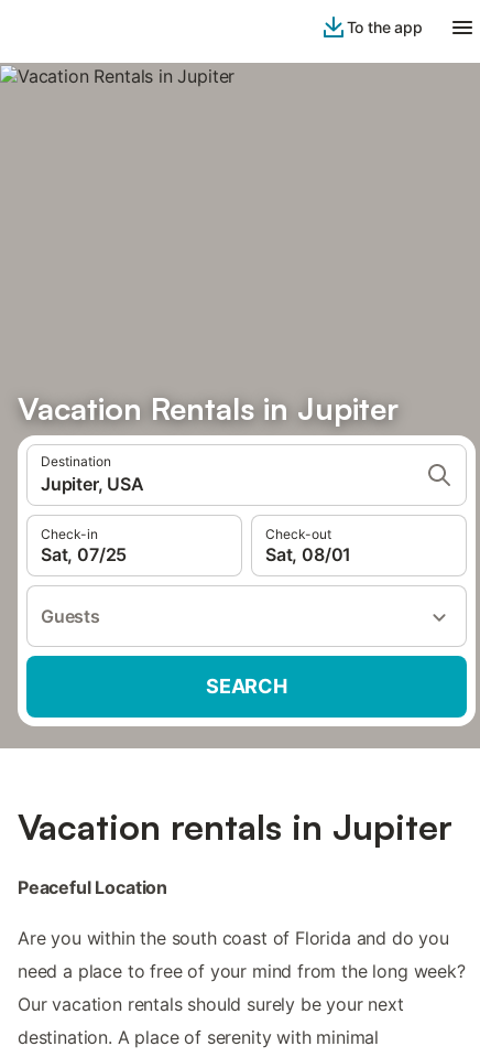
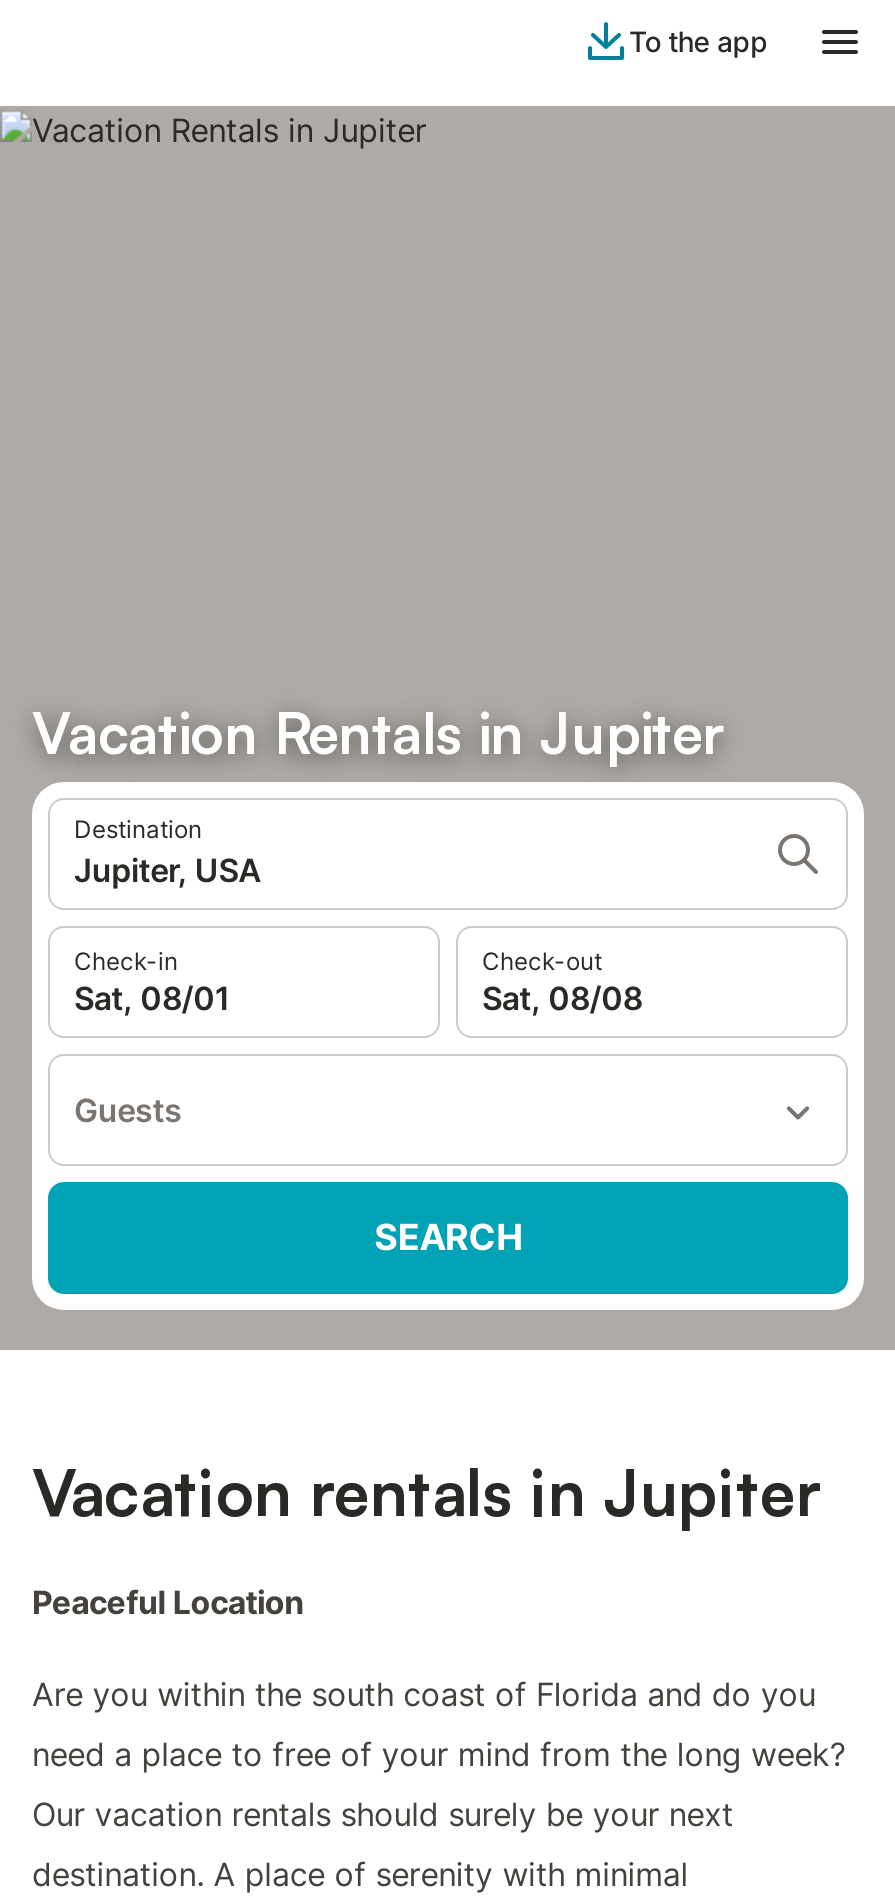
- Sat, 07/25
+ Sat, 08/01

- Sat, 08/01
+ Sat, 08/08
